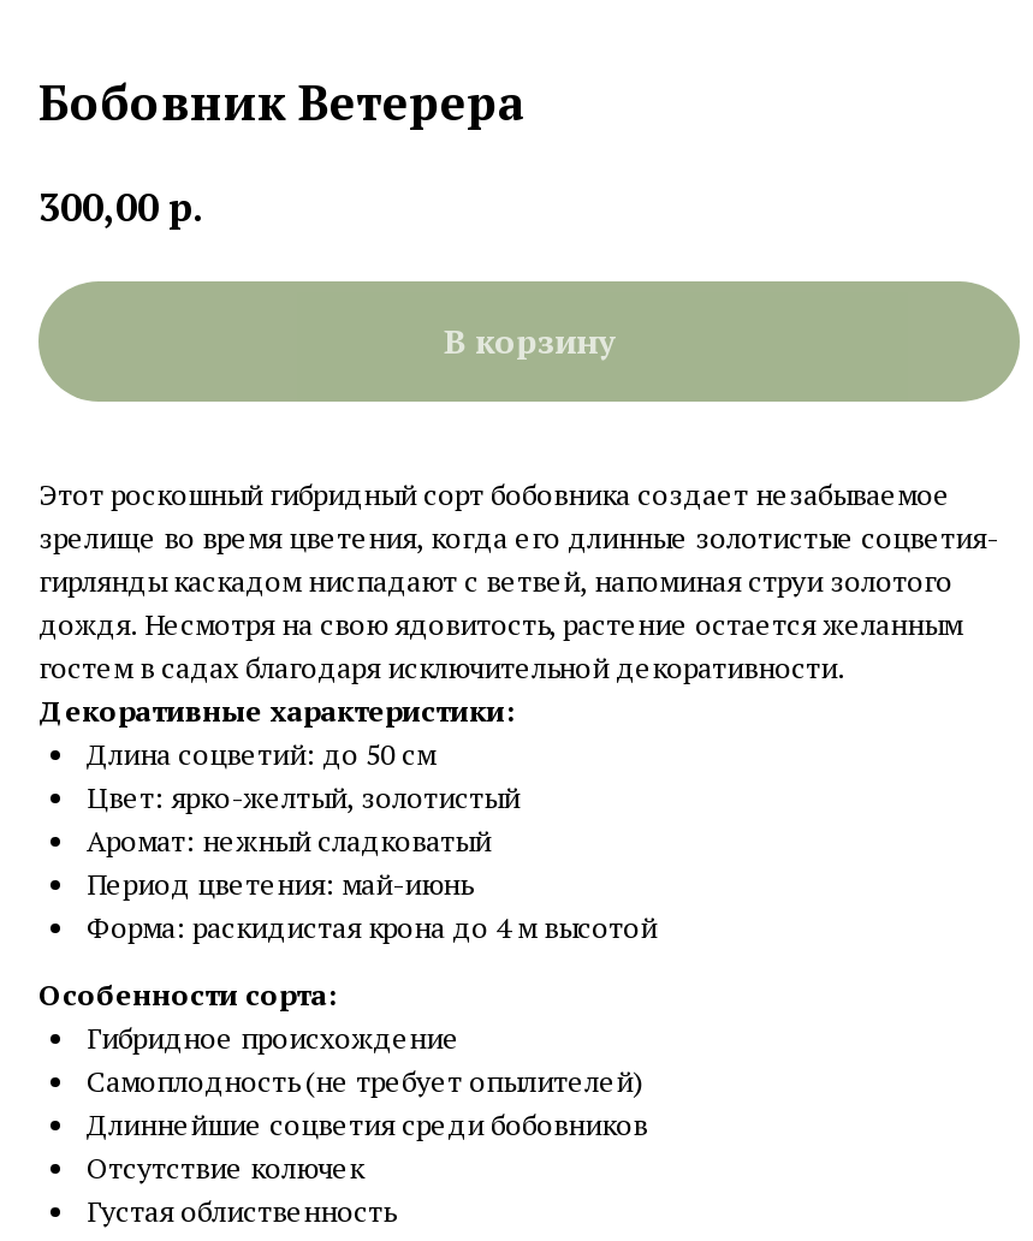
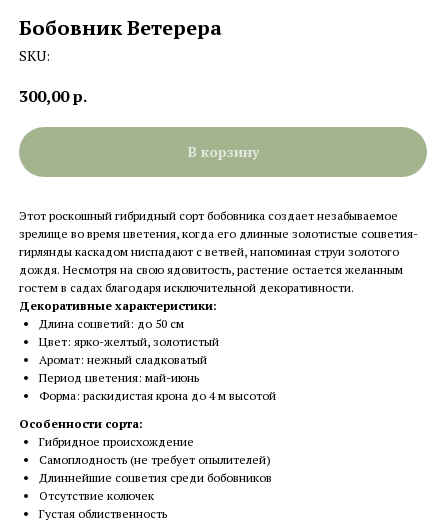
+ SKU:
